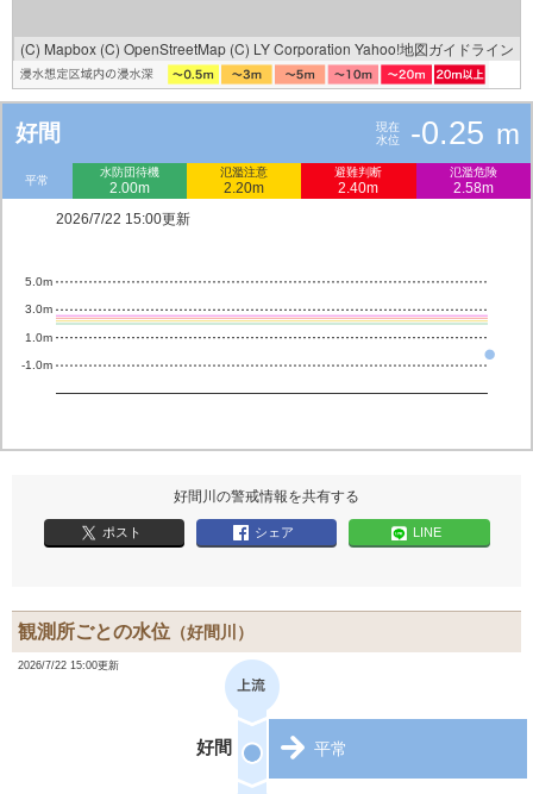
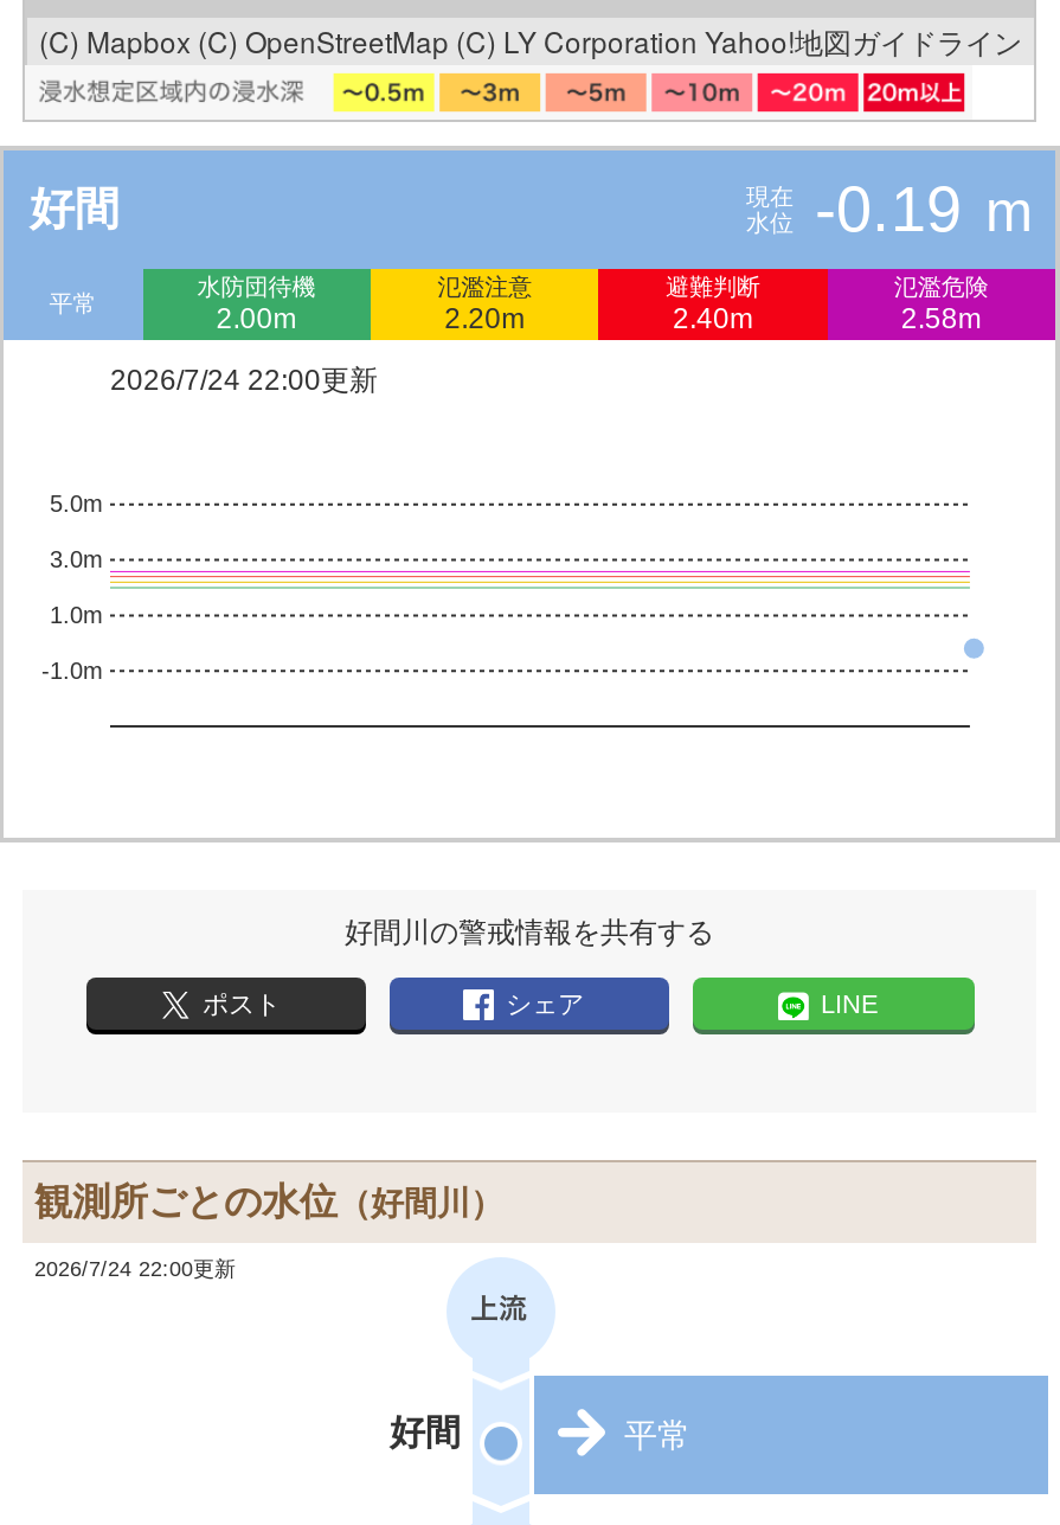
- 現在 水位 -0.25 m
+ 現在 水位 -0.19 m

- 2026/7/22 15:00更新
+ 2026/7/24 22:00更新

- 2026/7/22 15:00更新
+ 2026/7/24 22:00更新
